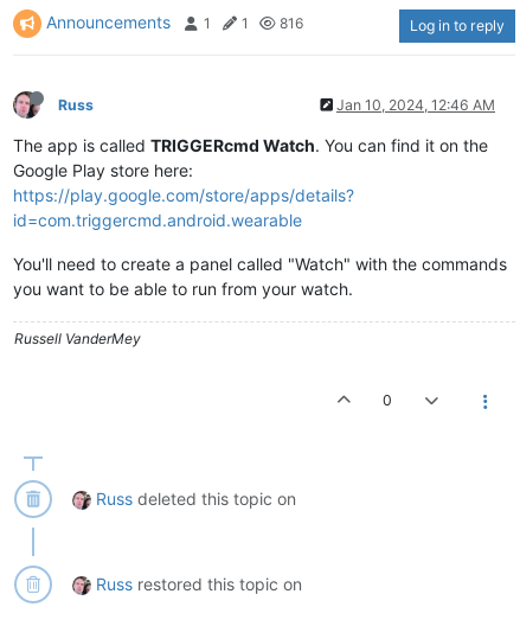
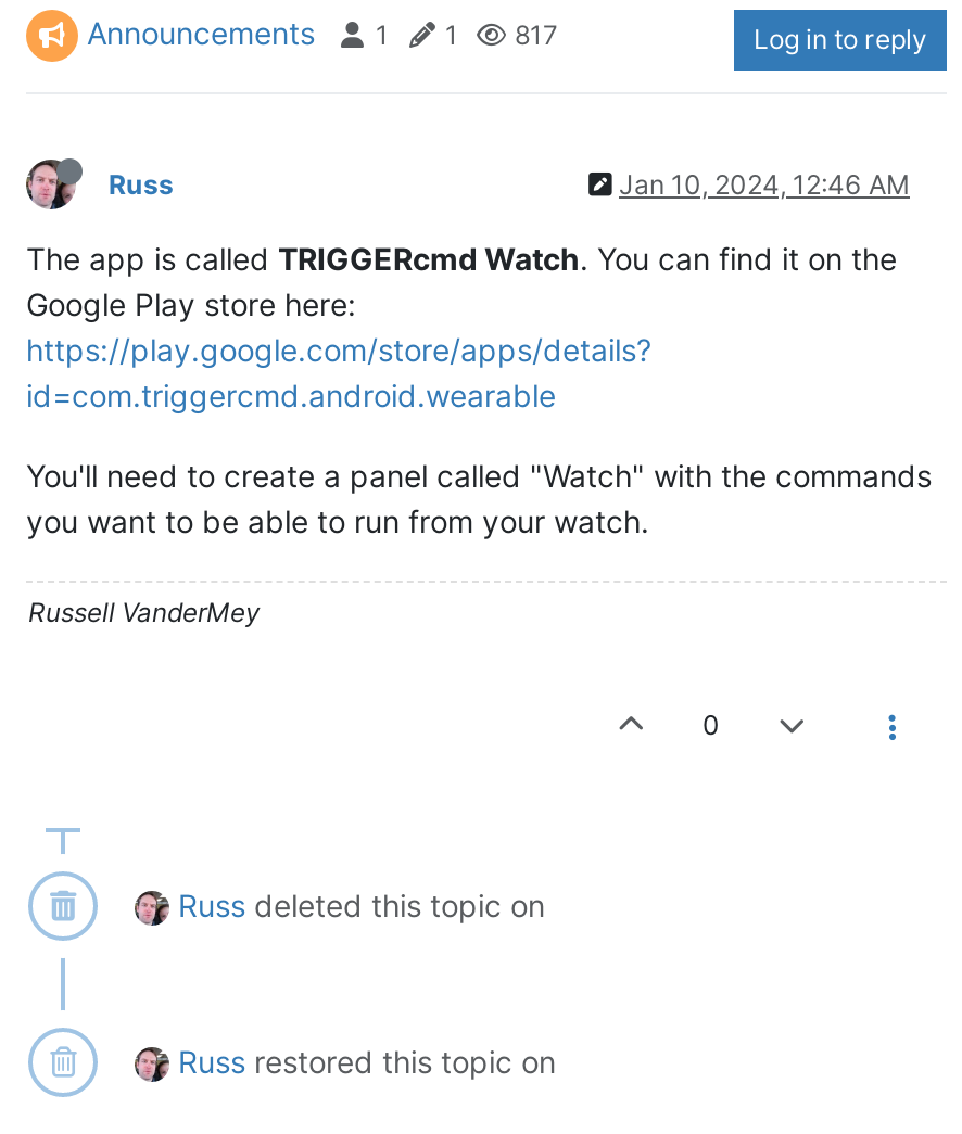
- Announcements 1 1 816
+ Announcements 1 1 817
